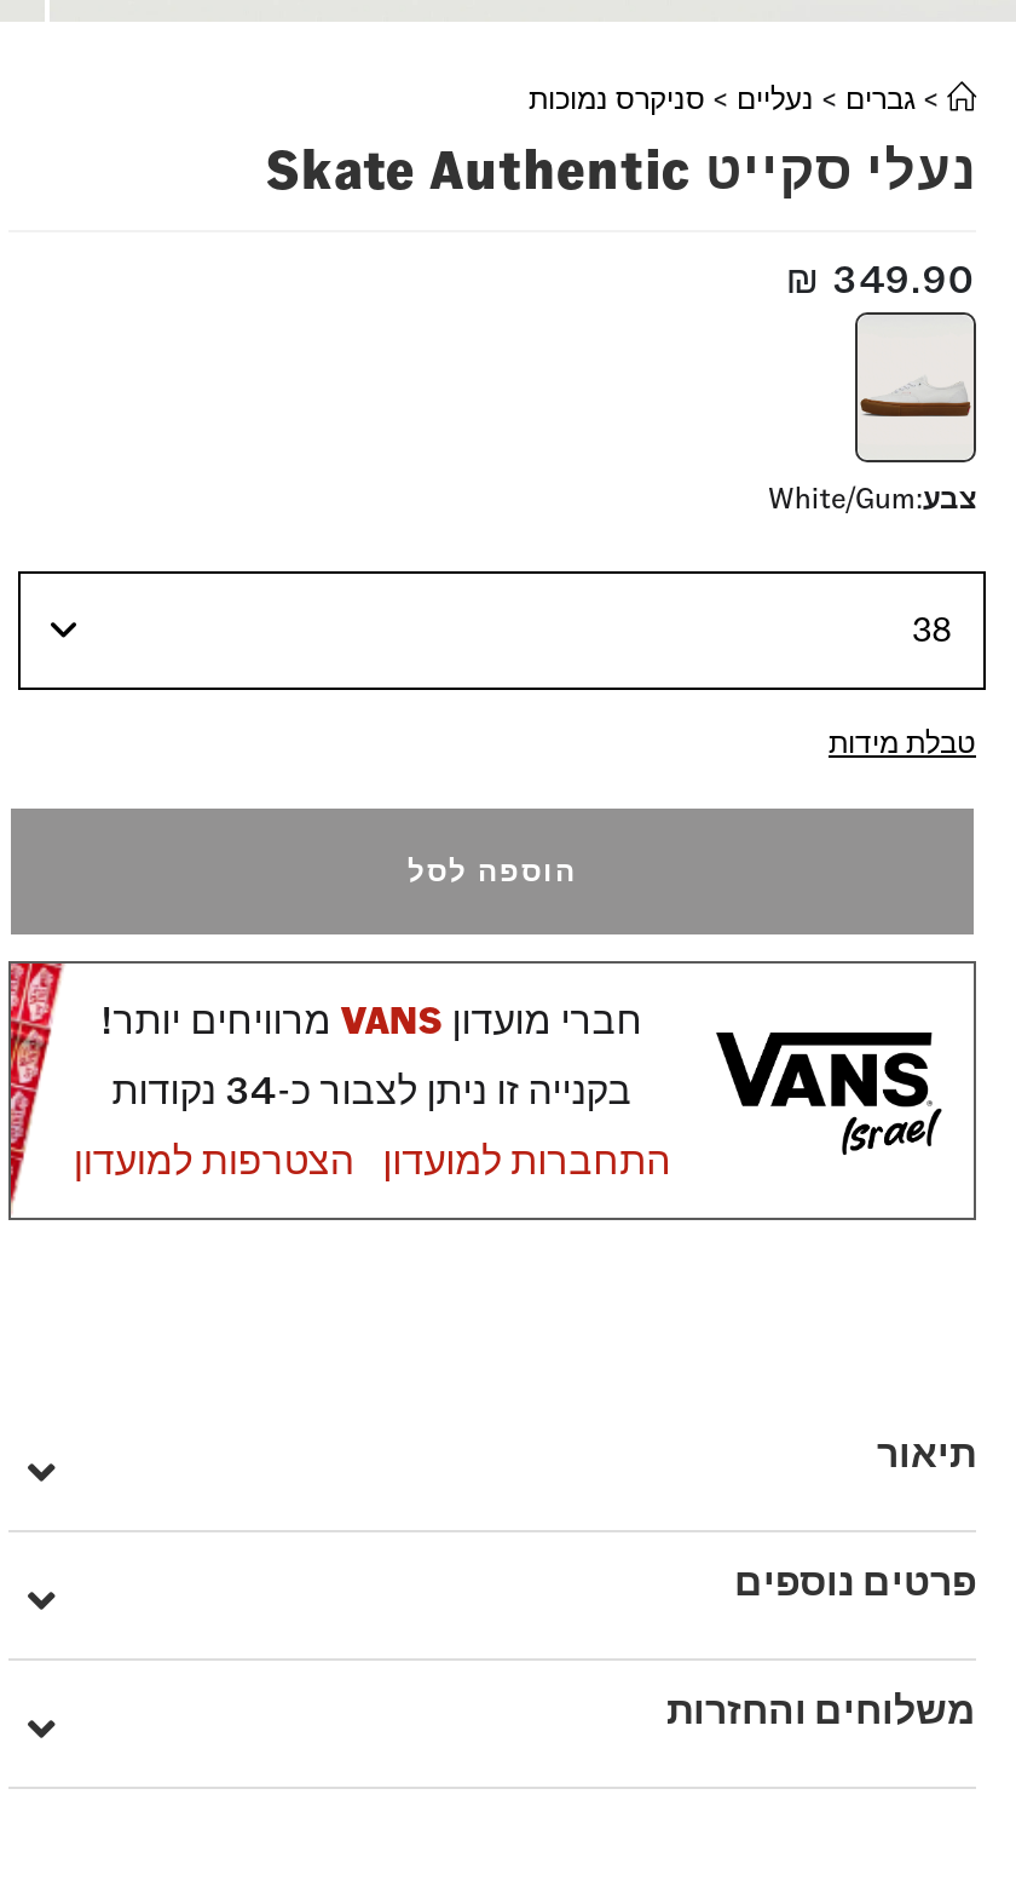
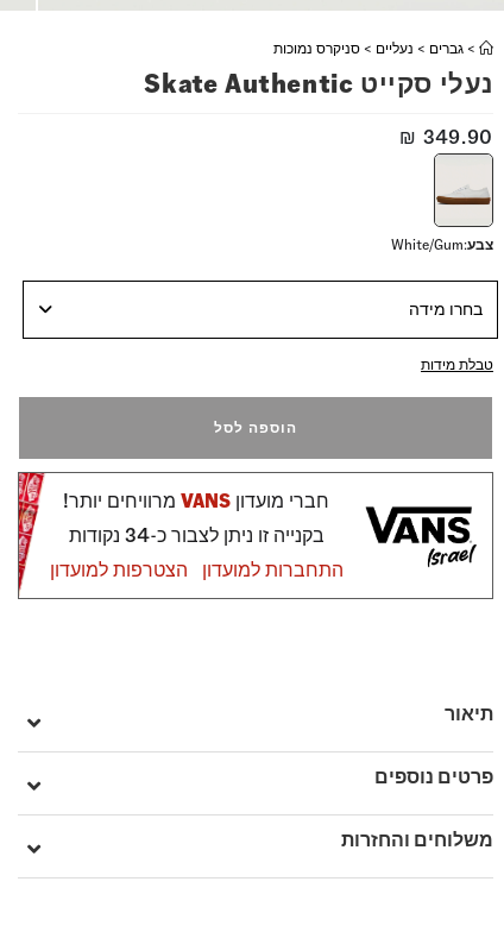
- 38
+ בחרו מידה
